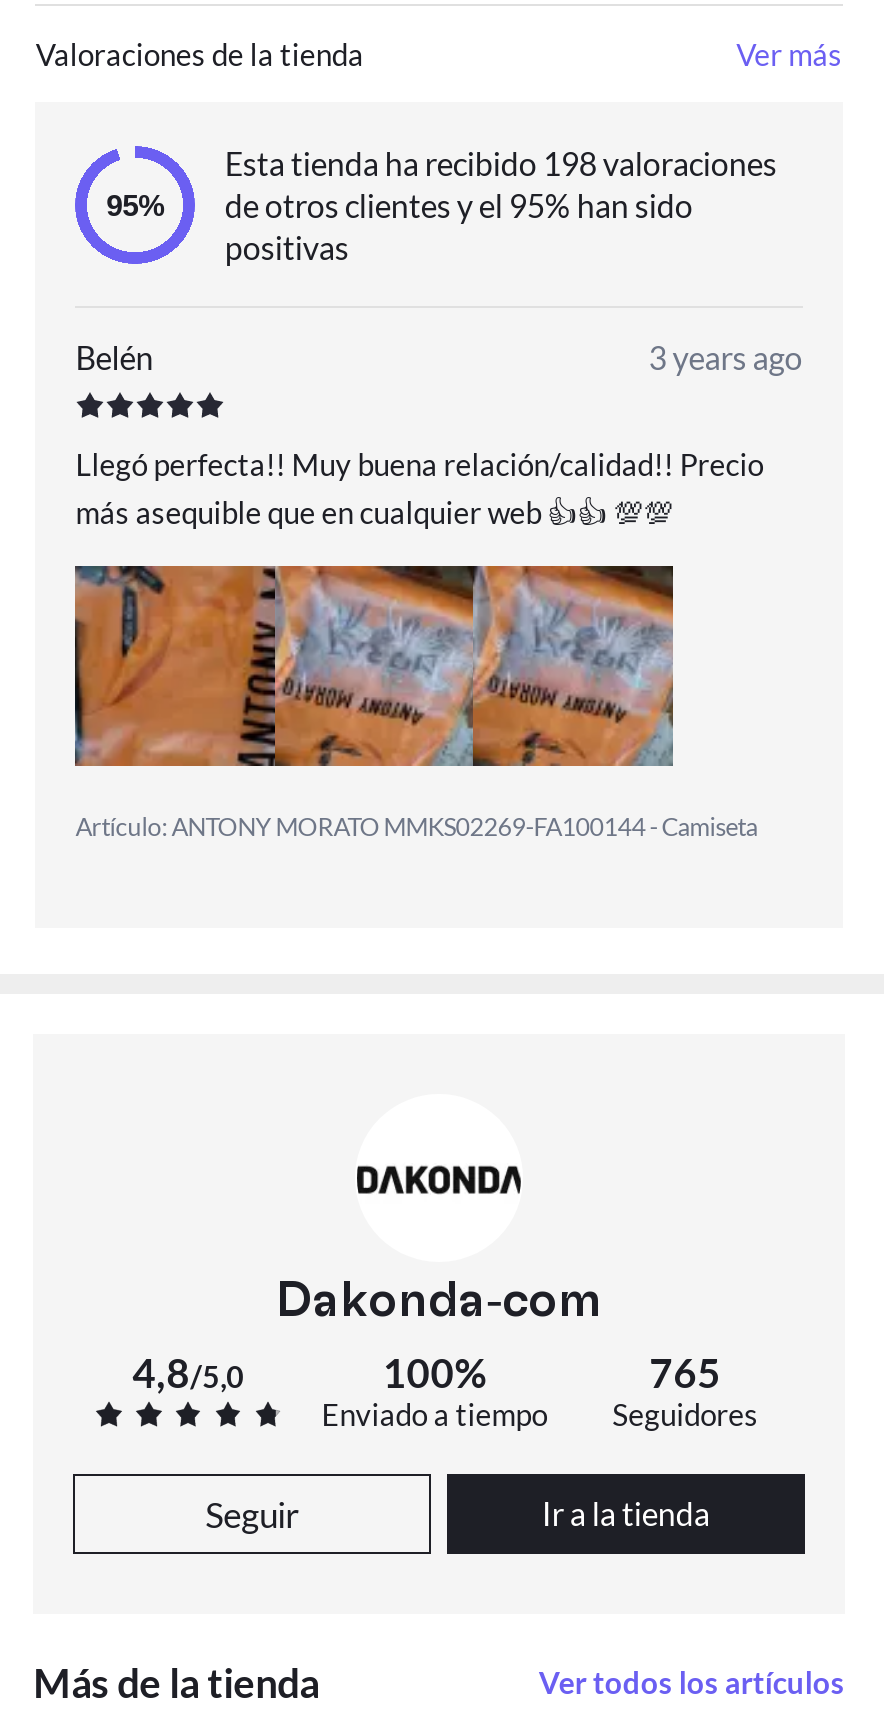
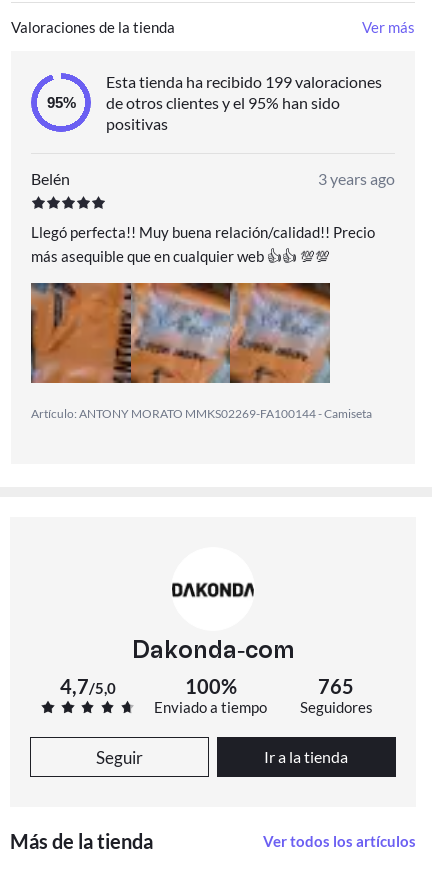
- Esta tienda ha recibido 198 valoraciones
+ Esta tienda ha recibido 199 valoraciones

- 4,8/5,0
+ 4,7/5,0
